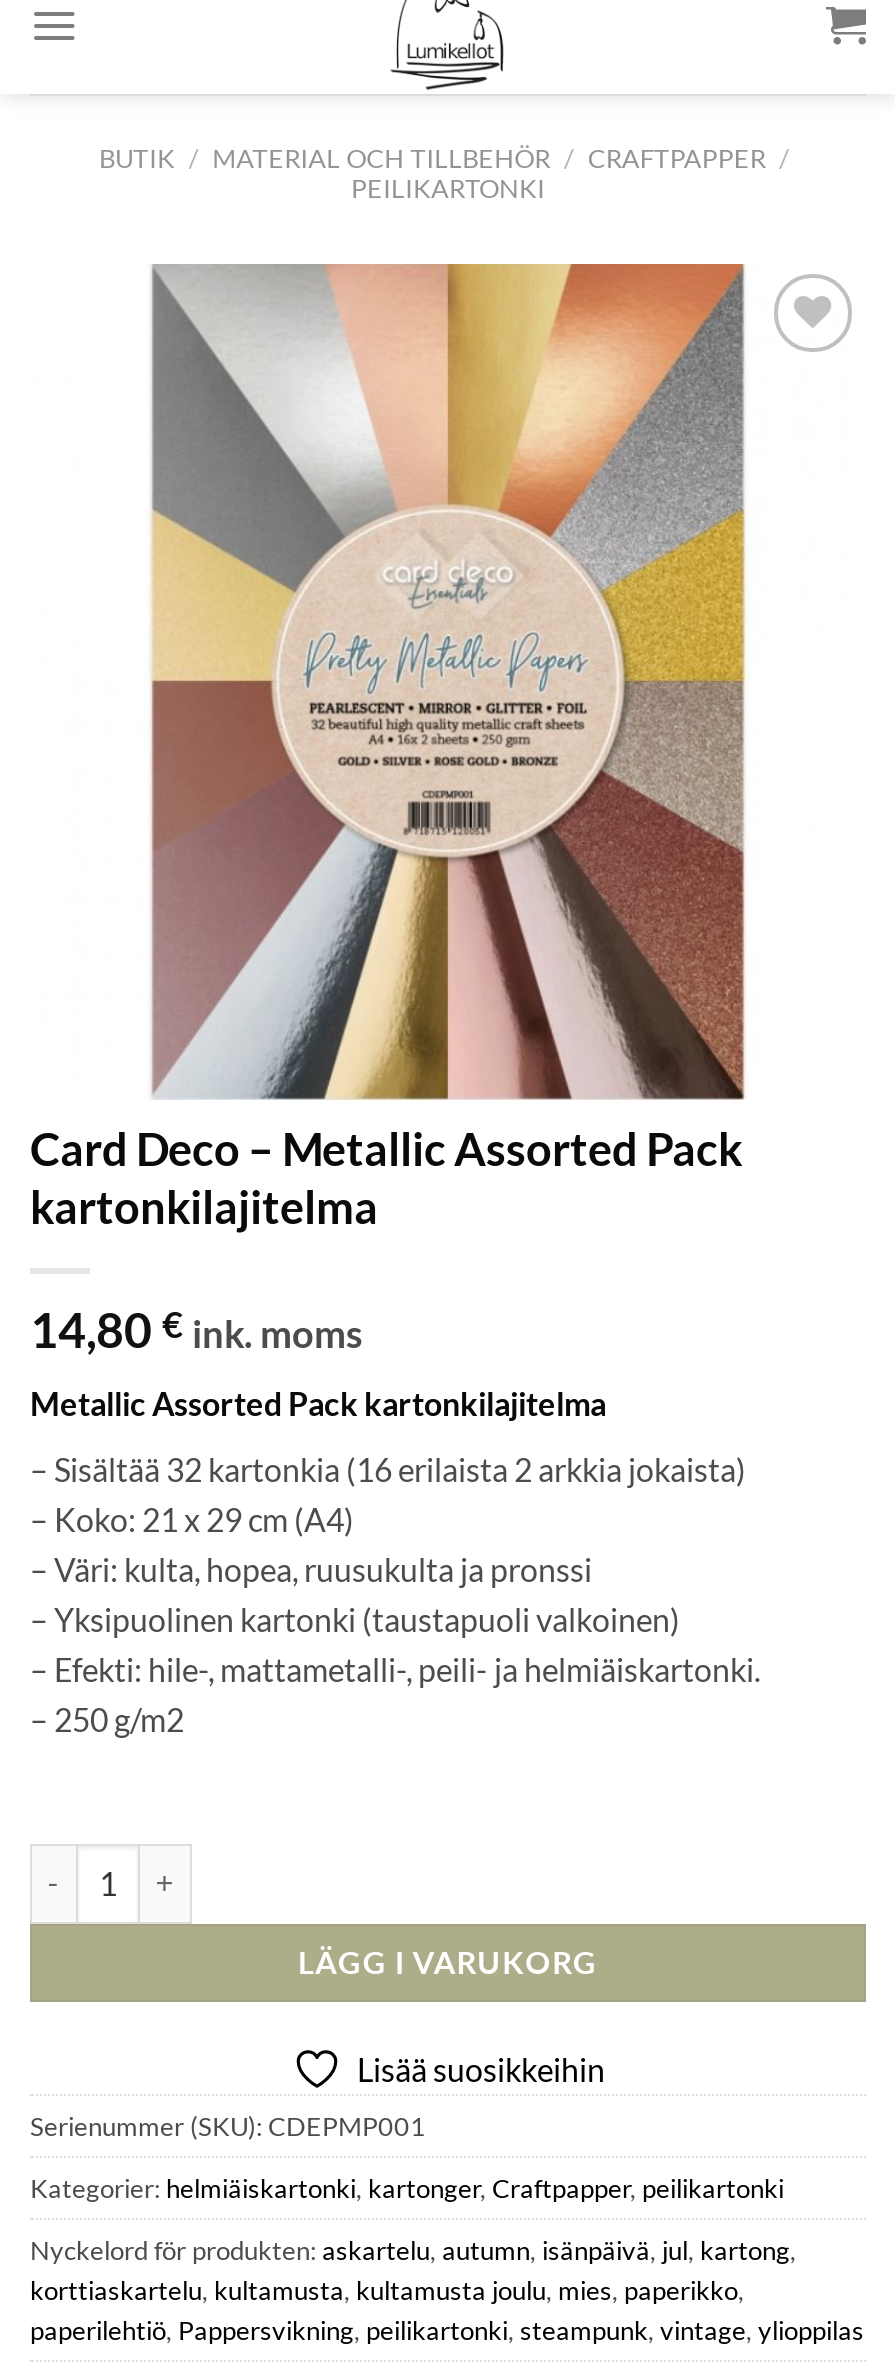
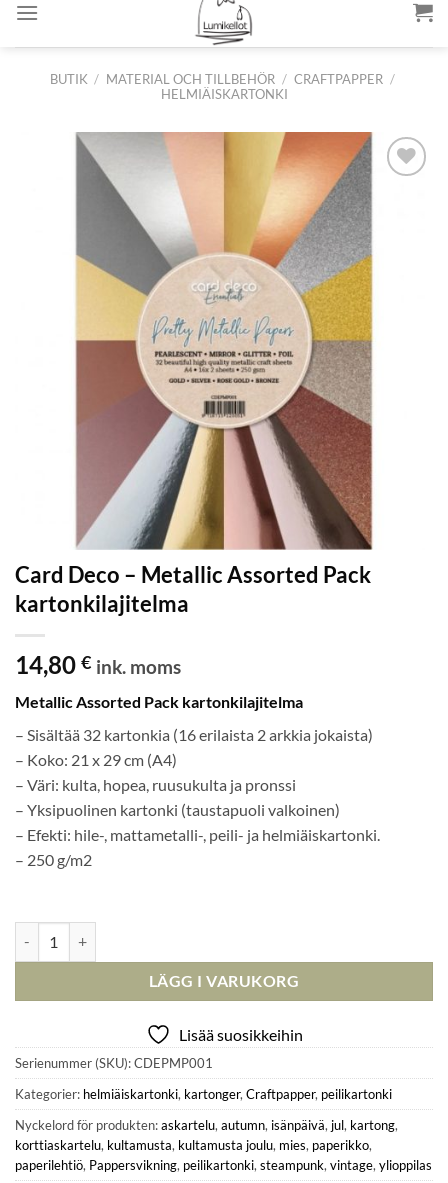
- PEILIKARTONKI
+ HELMIÄISKARTONKI
